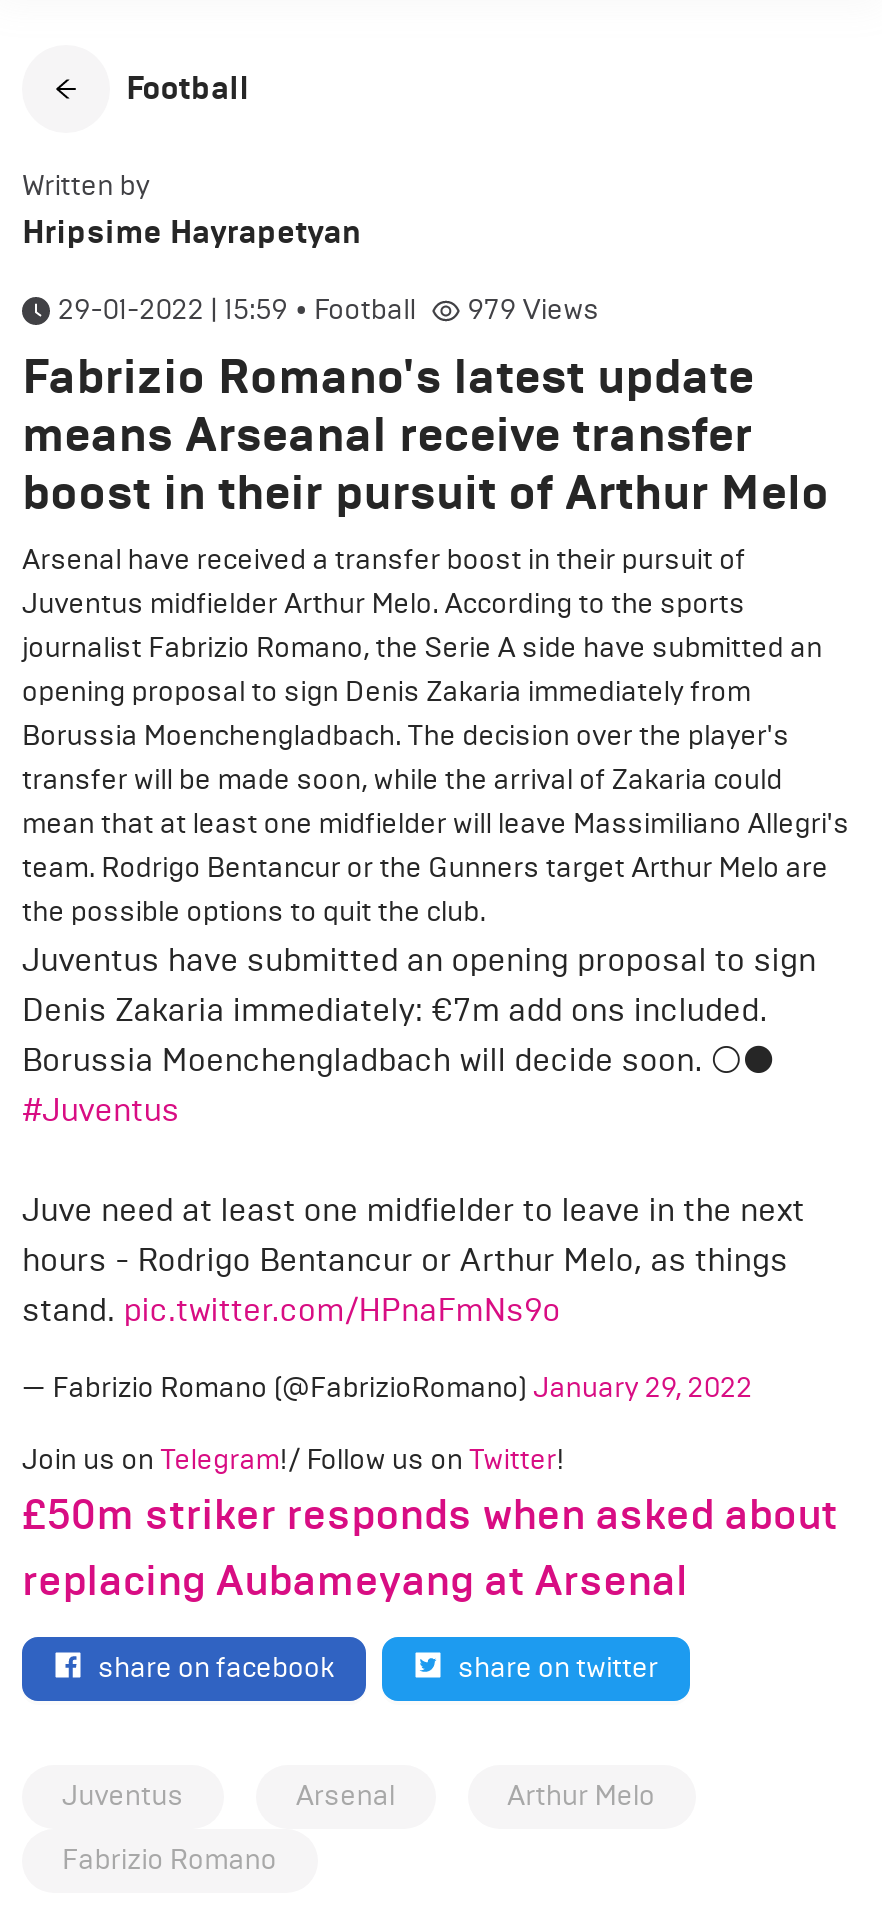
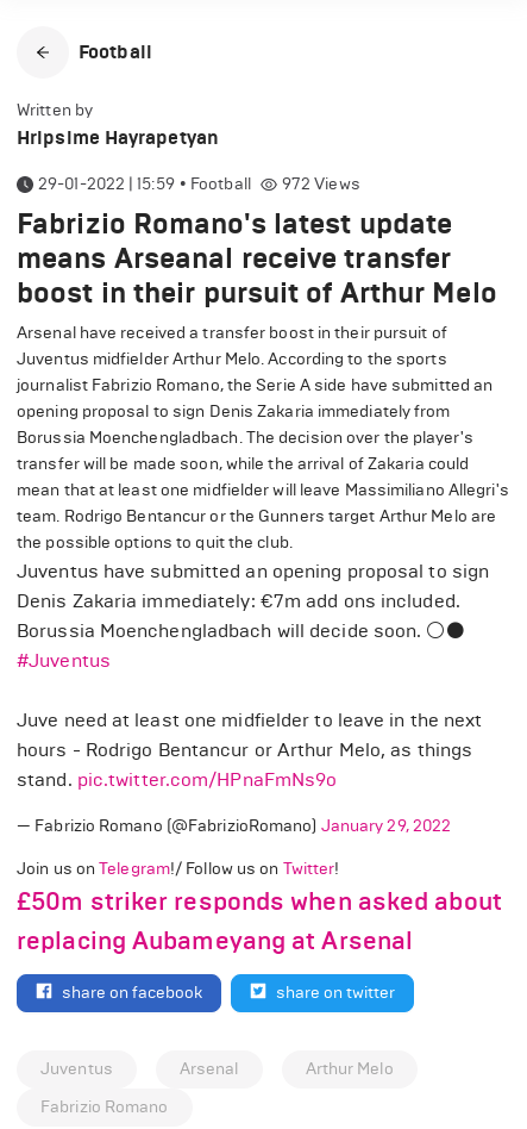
- 979 Views
+ 972 Views
